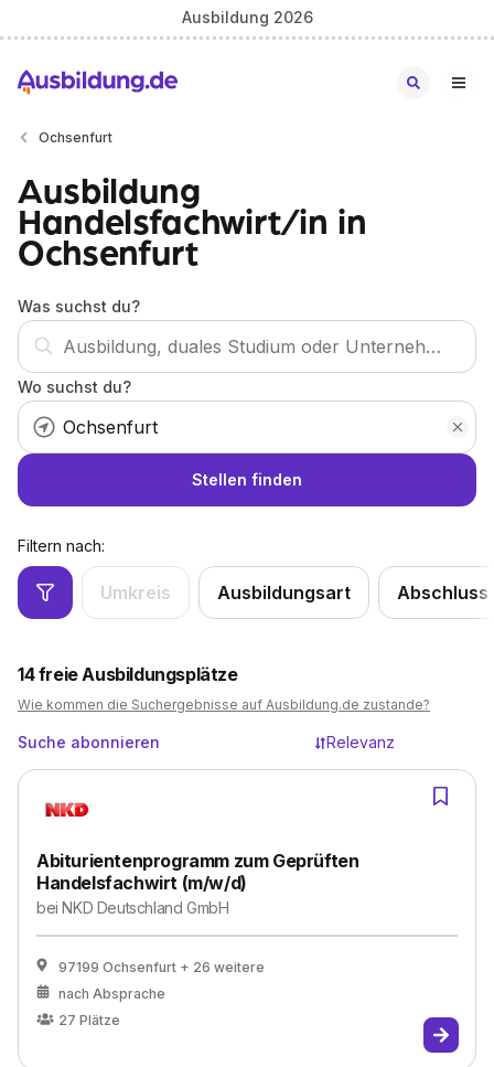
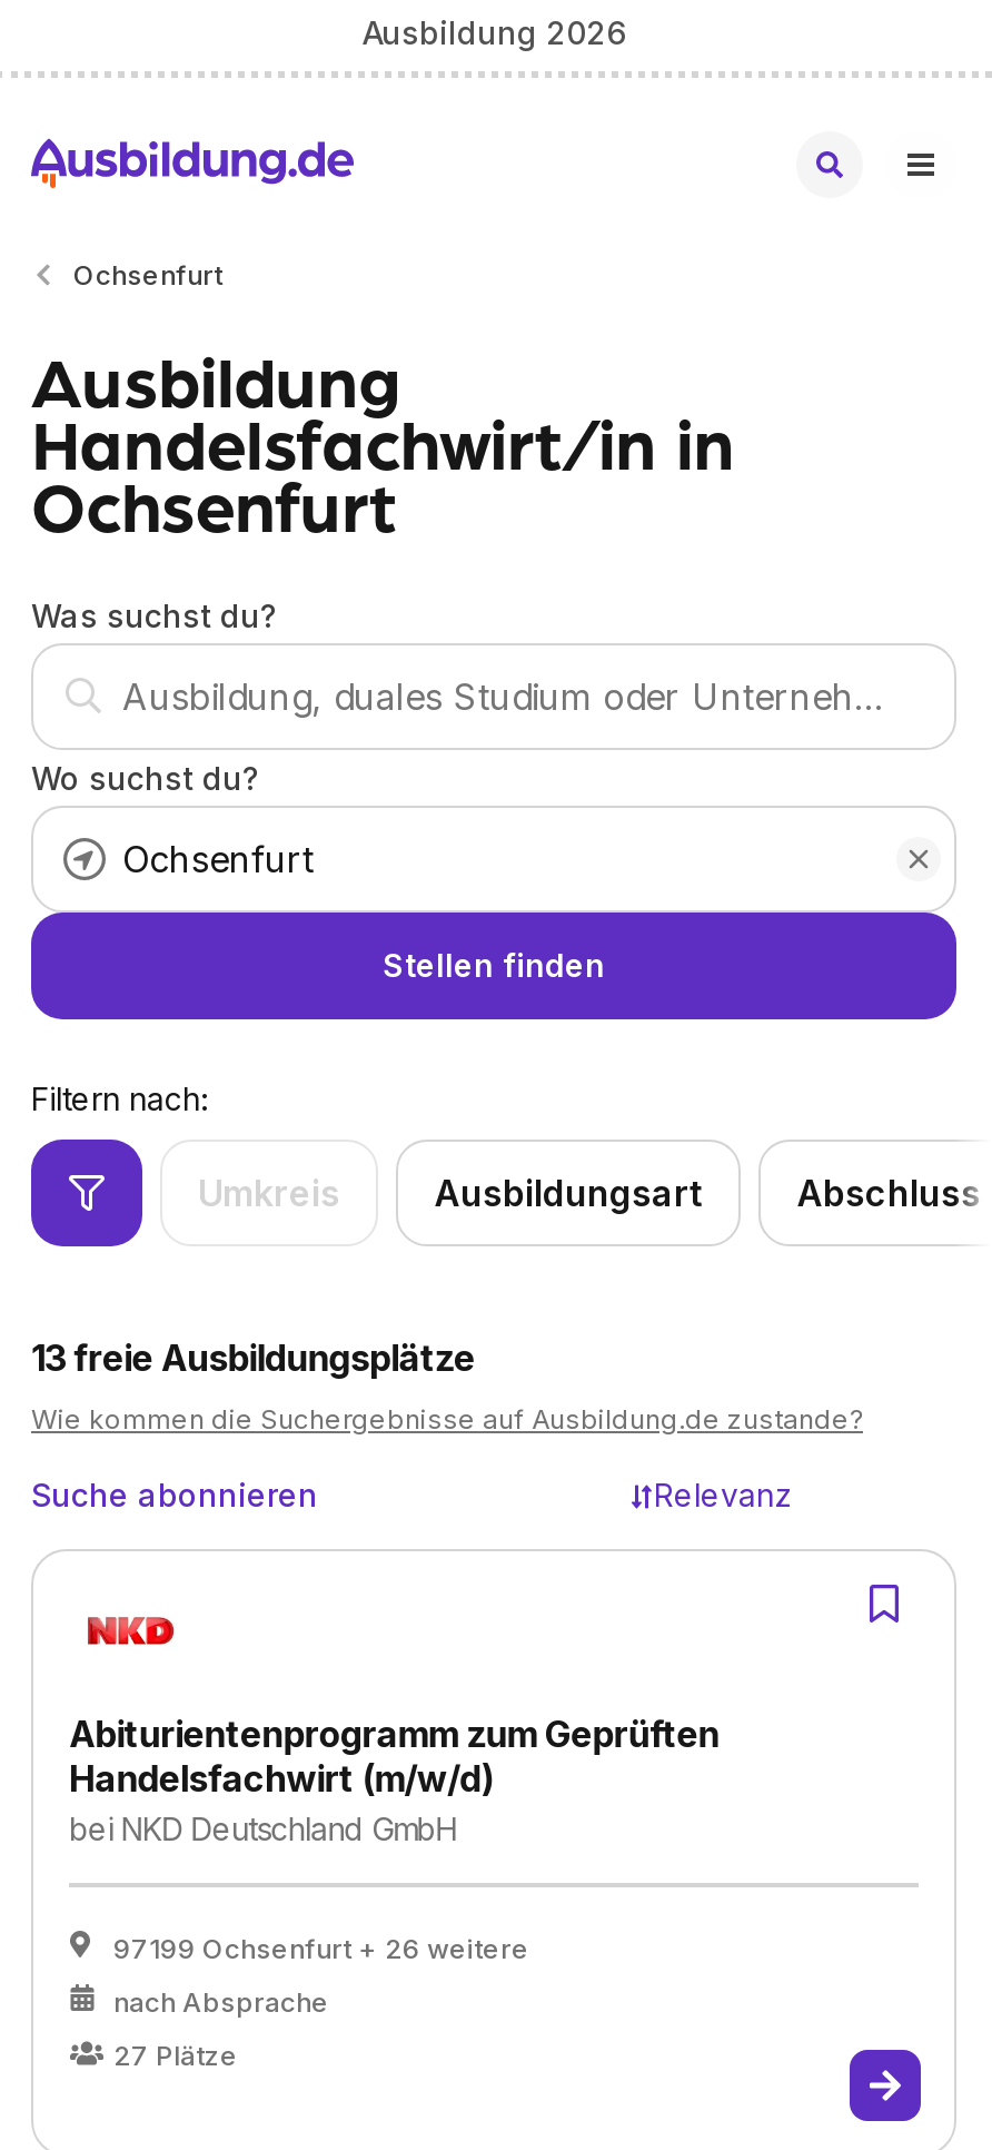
- 14 freie Ausbildungsplätze
+ 13 freie Ausbildungsplätze
